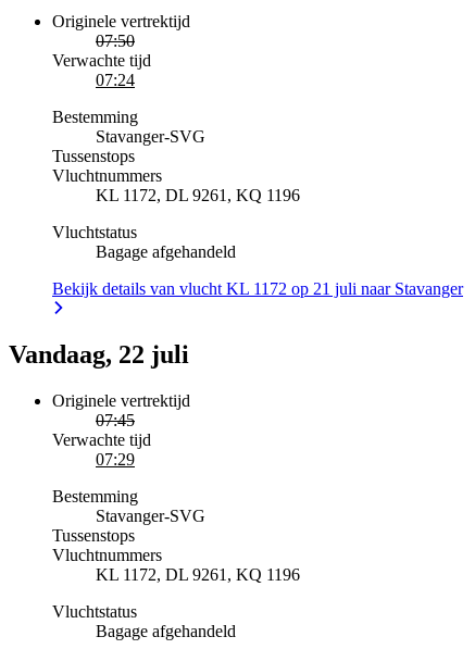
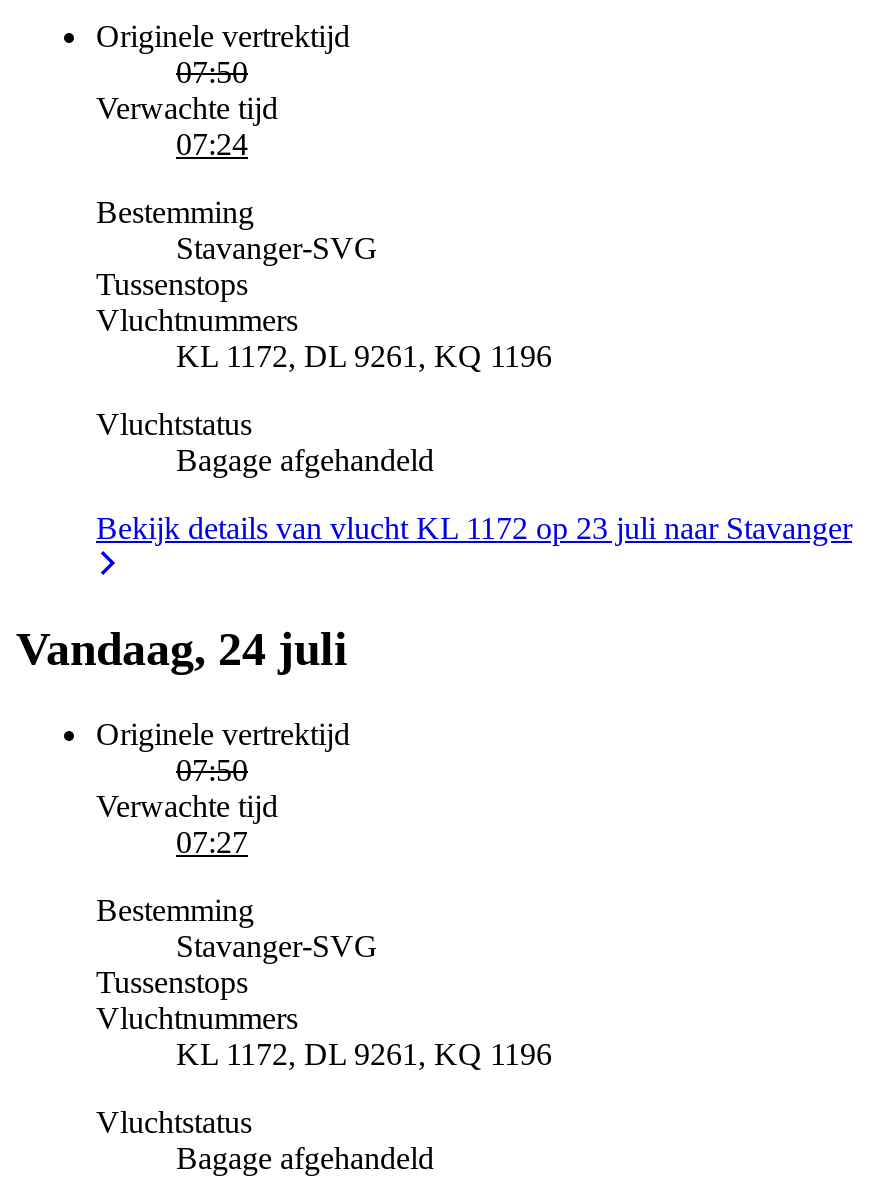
- Bekijk details van vlucht KL 1172 op 21 juli naar Stavanger
+ Bekijk details van vlucht KL 1172 op 23 juli naar Stavanger

- Vandaag, 22 juli
+ Vandaag, 24 juli

- 07:45
+ 07:50

- 07:29
+ 07:27
